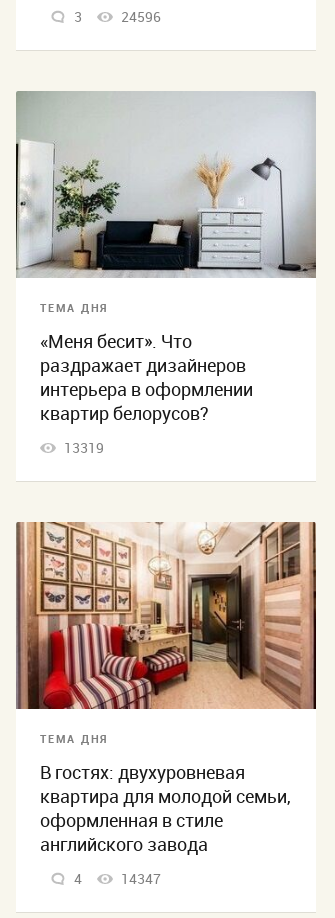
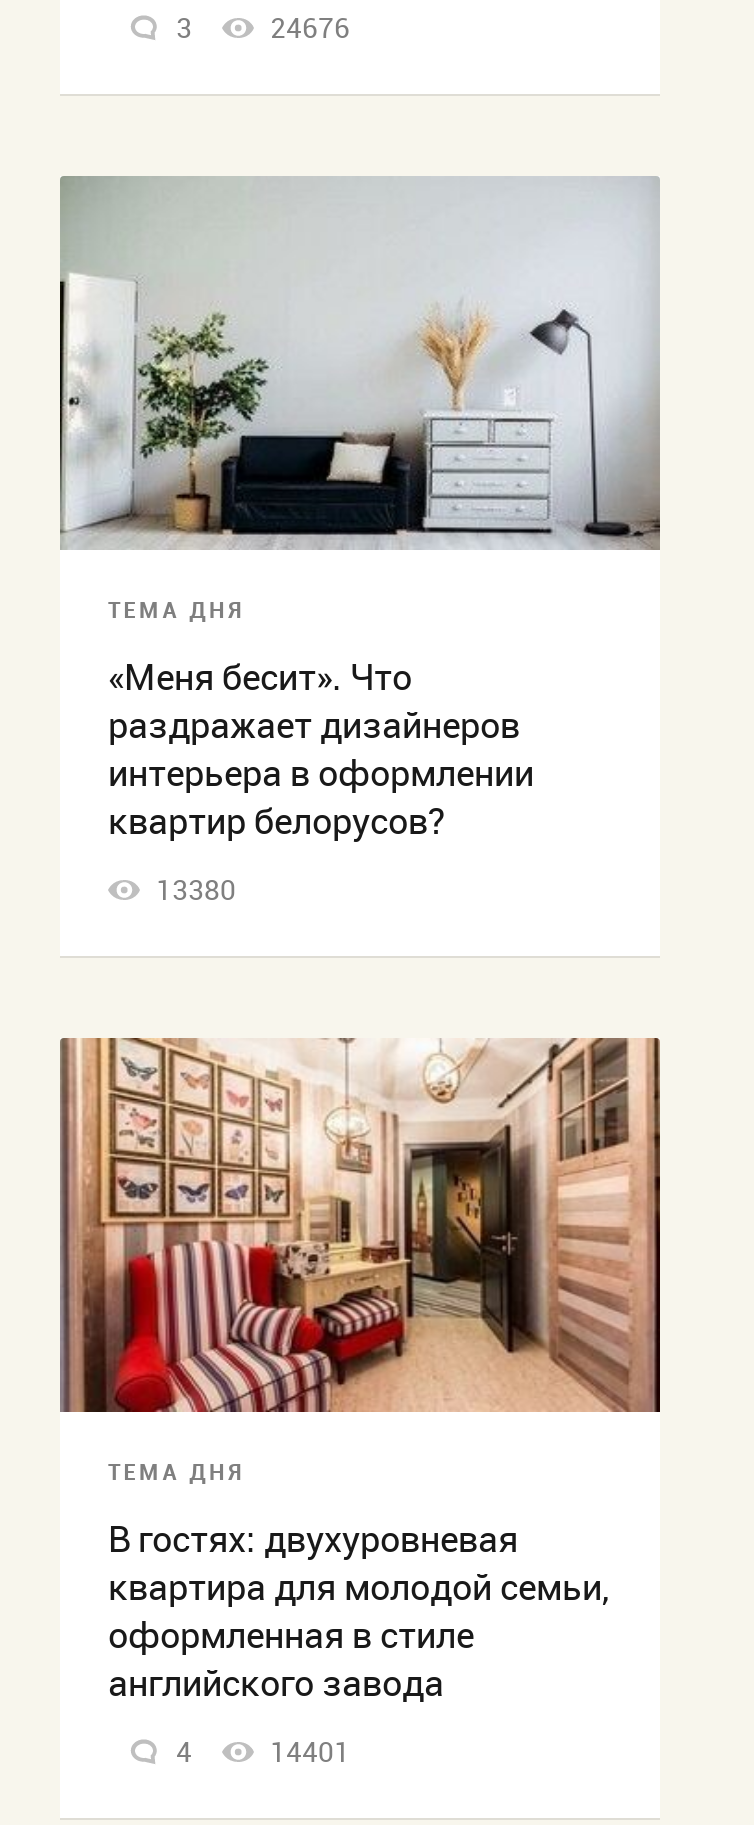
- 24596
+ 24676

- 13319
+ 13380

- 14347
+ 14401
